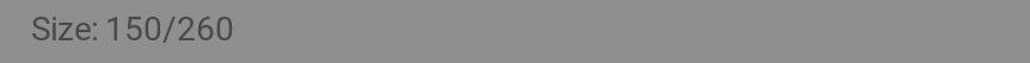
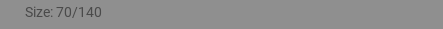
- Size: 150/260
+ Size: 70/140
